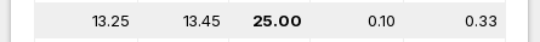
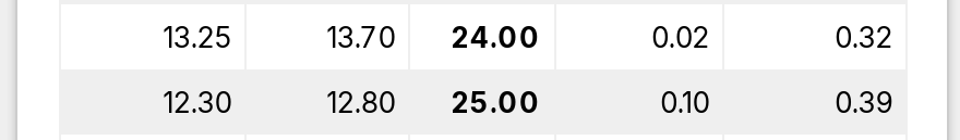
- 13.45
+ 13.70
+ 24.00
+ 0.02
+ 0.32
+ 12.30
+ 12.80

- 0.33
+ 0.39
